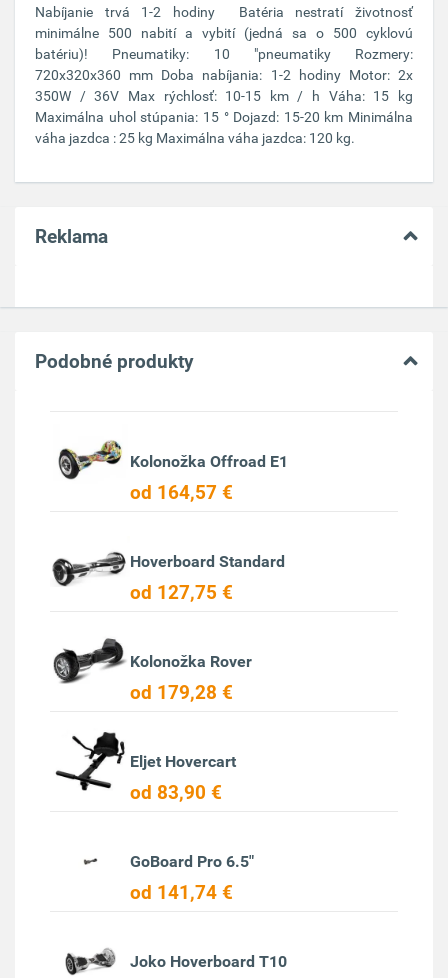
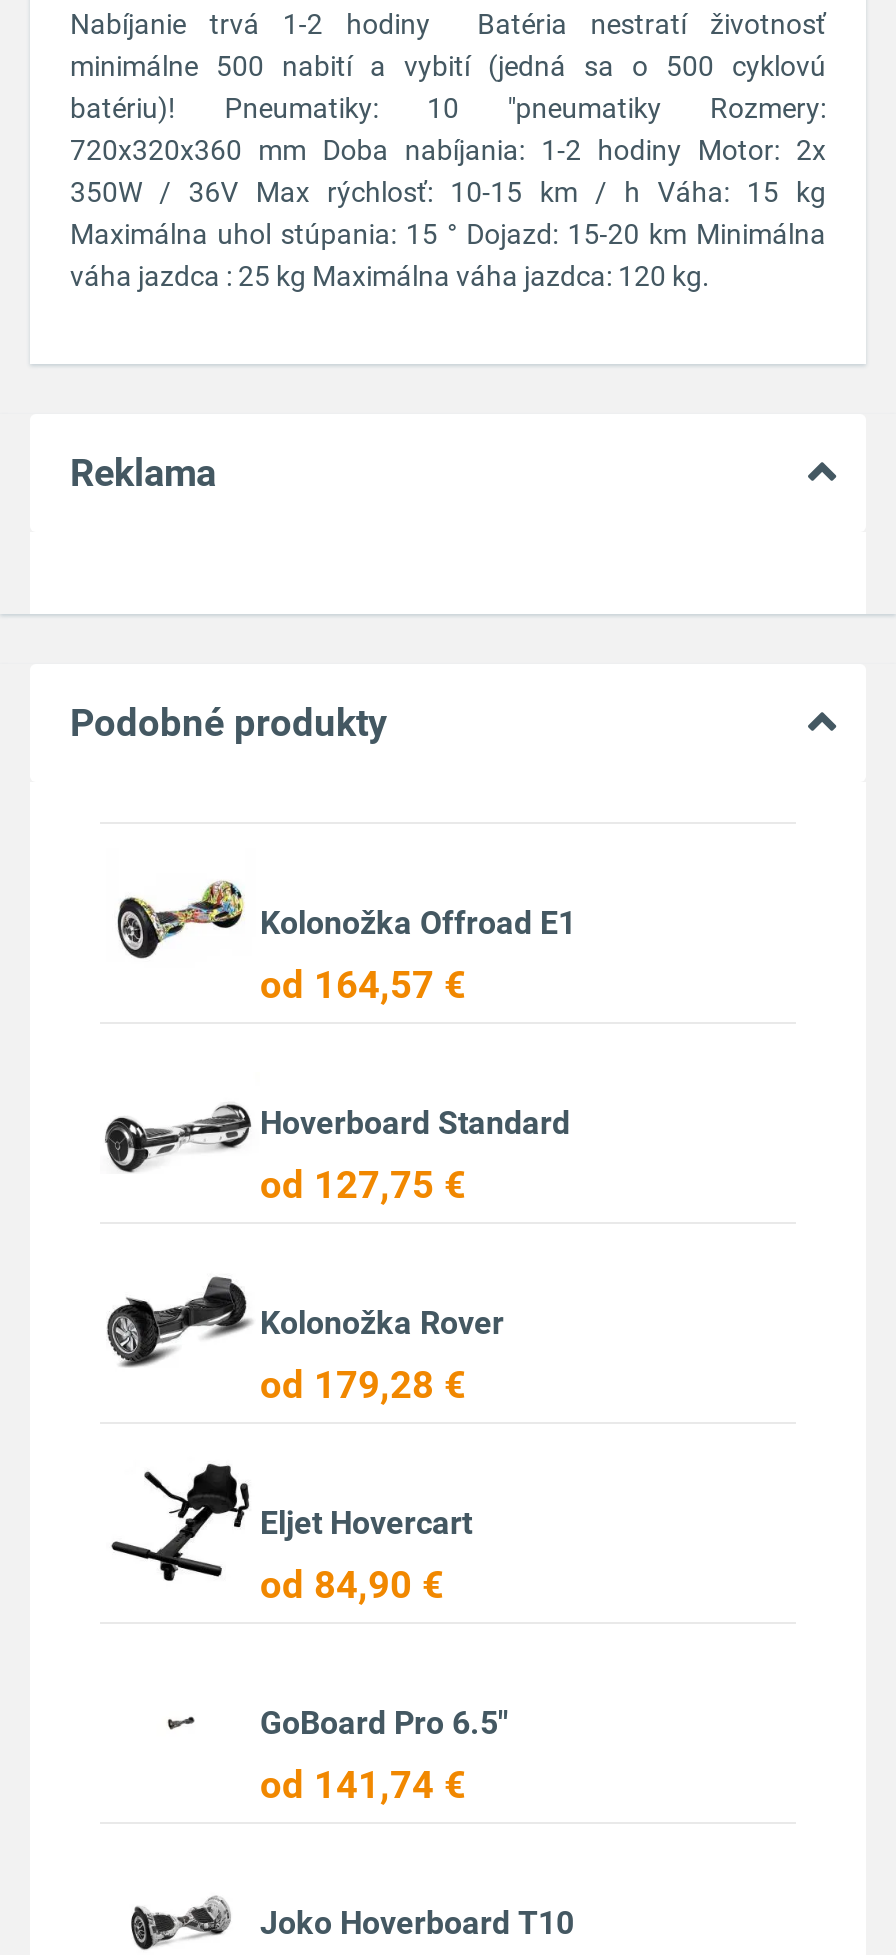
- od 83,90 €
+ od 84,90 €
